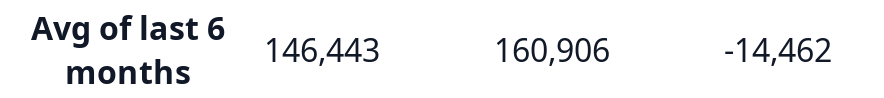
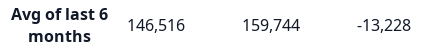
- Avg of last 6 months 146,443
+ Avg of last 6 months 146,516

- 160,906
+ 159,744

- -14,462
+ -13,228
